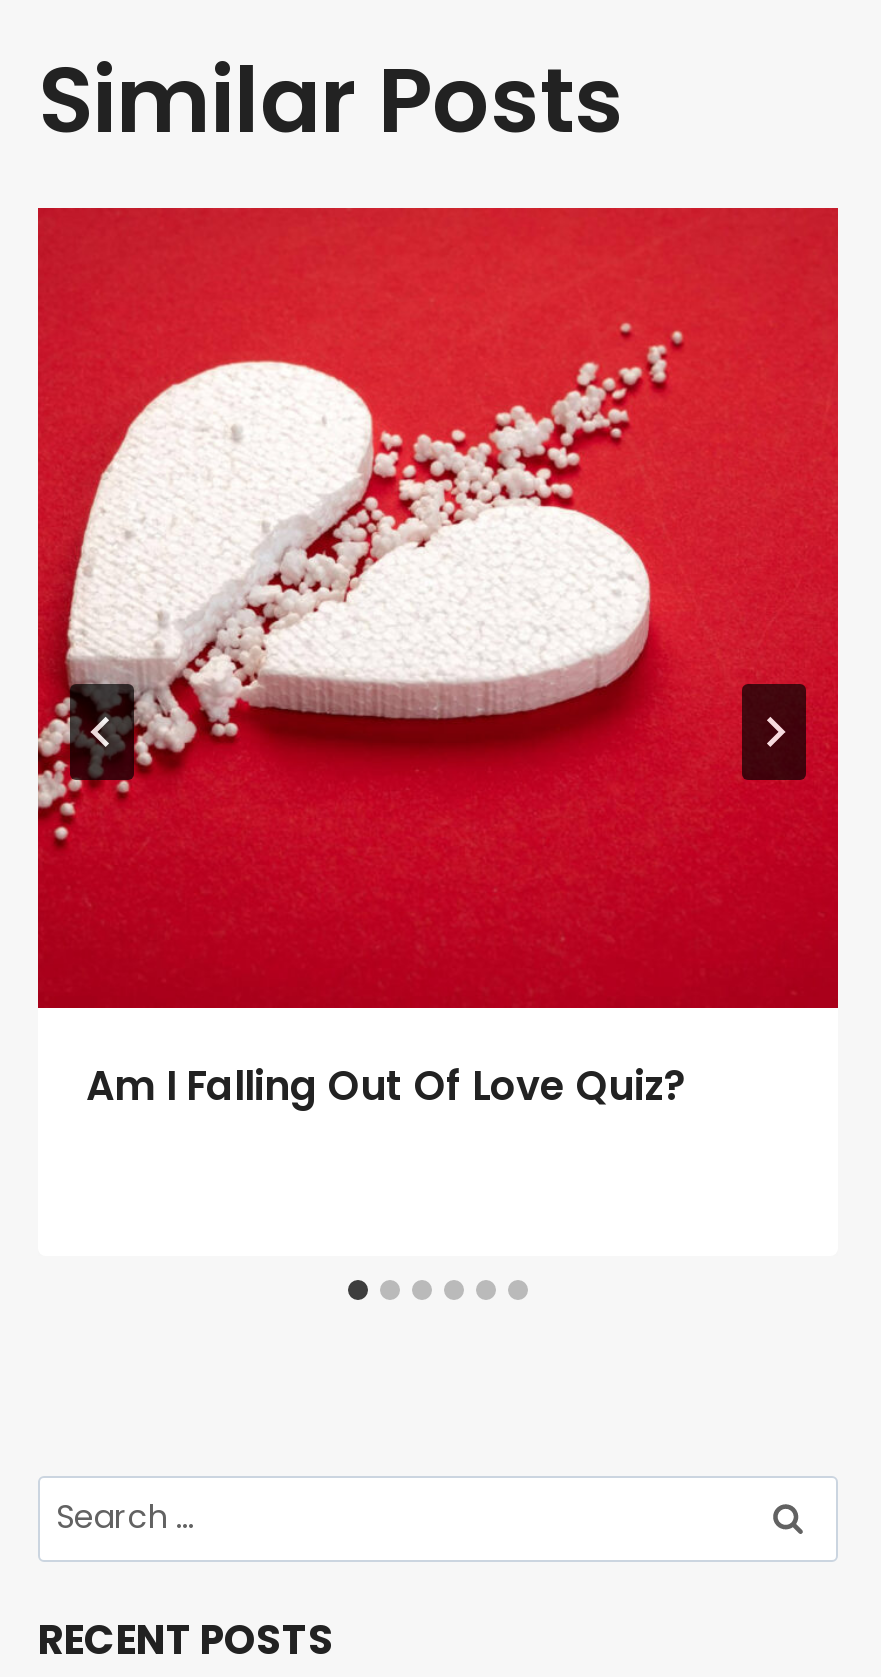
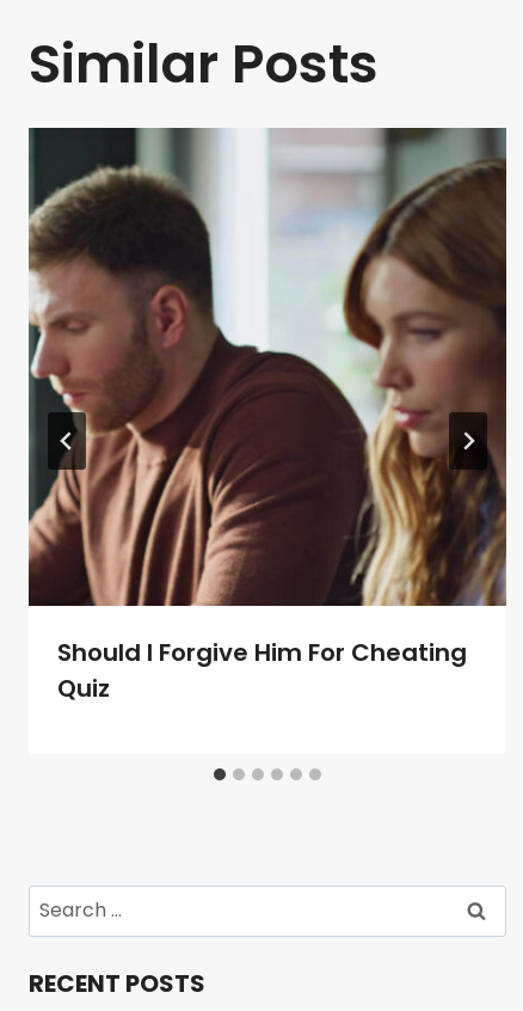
- [image]
- Am I Falling Out Of Love Quiz?
+ [image]
+ Should I Forgive Him For Cheating
+ Quiz
